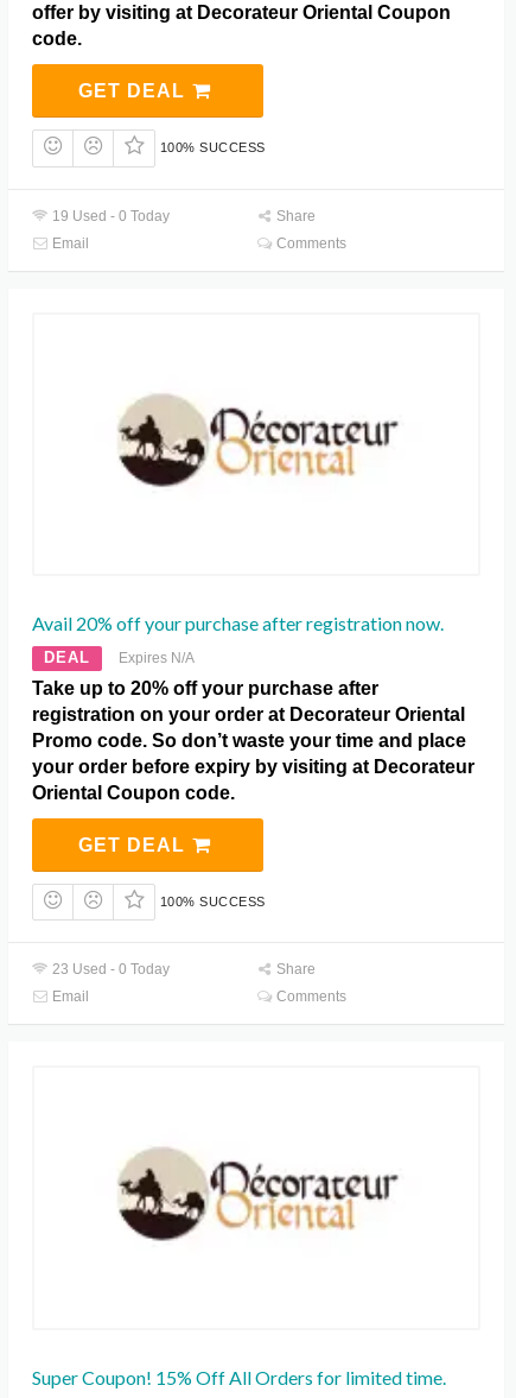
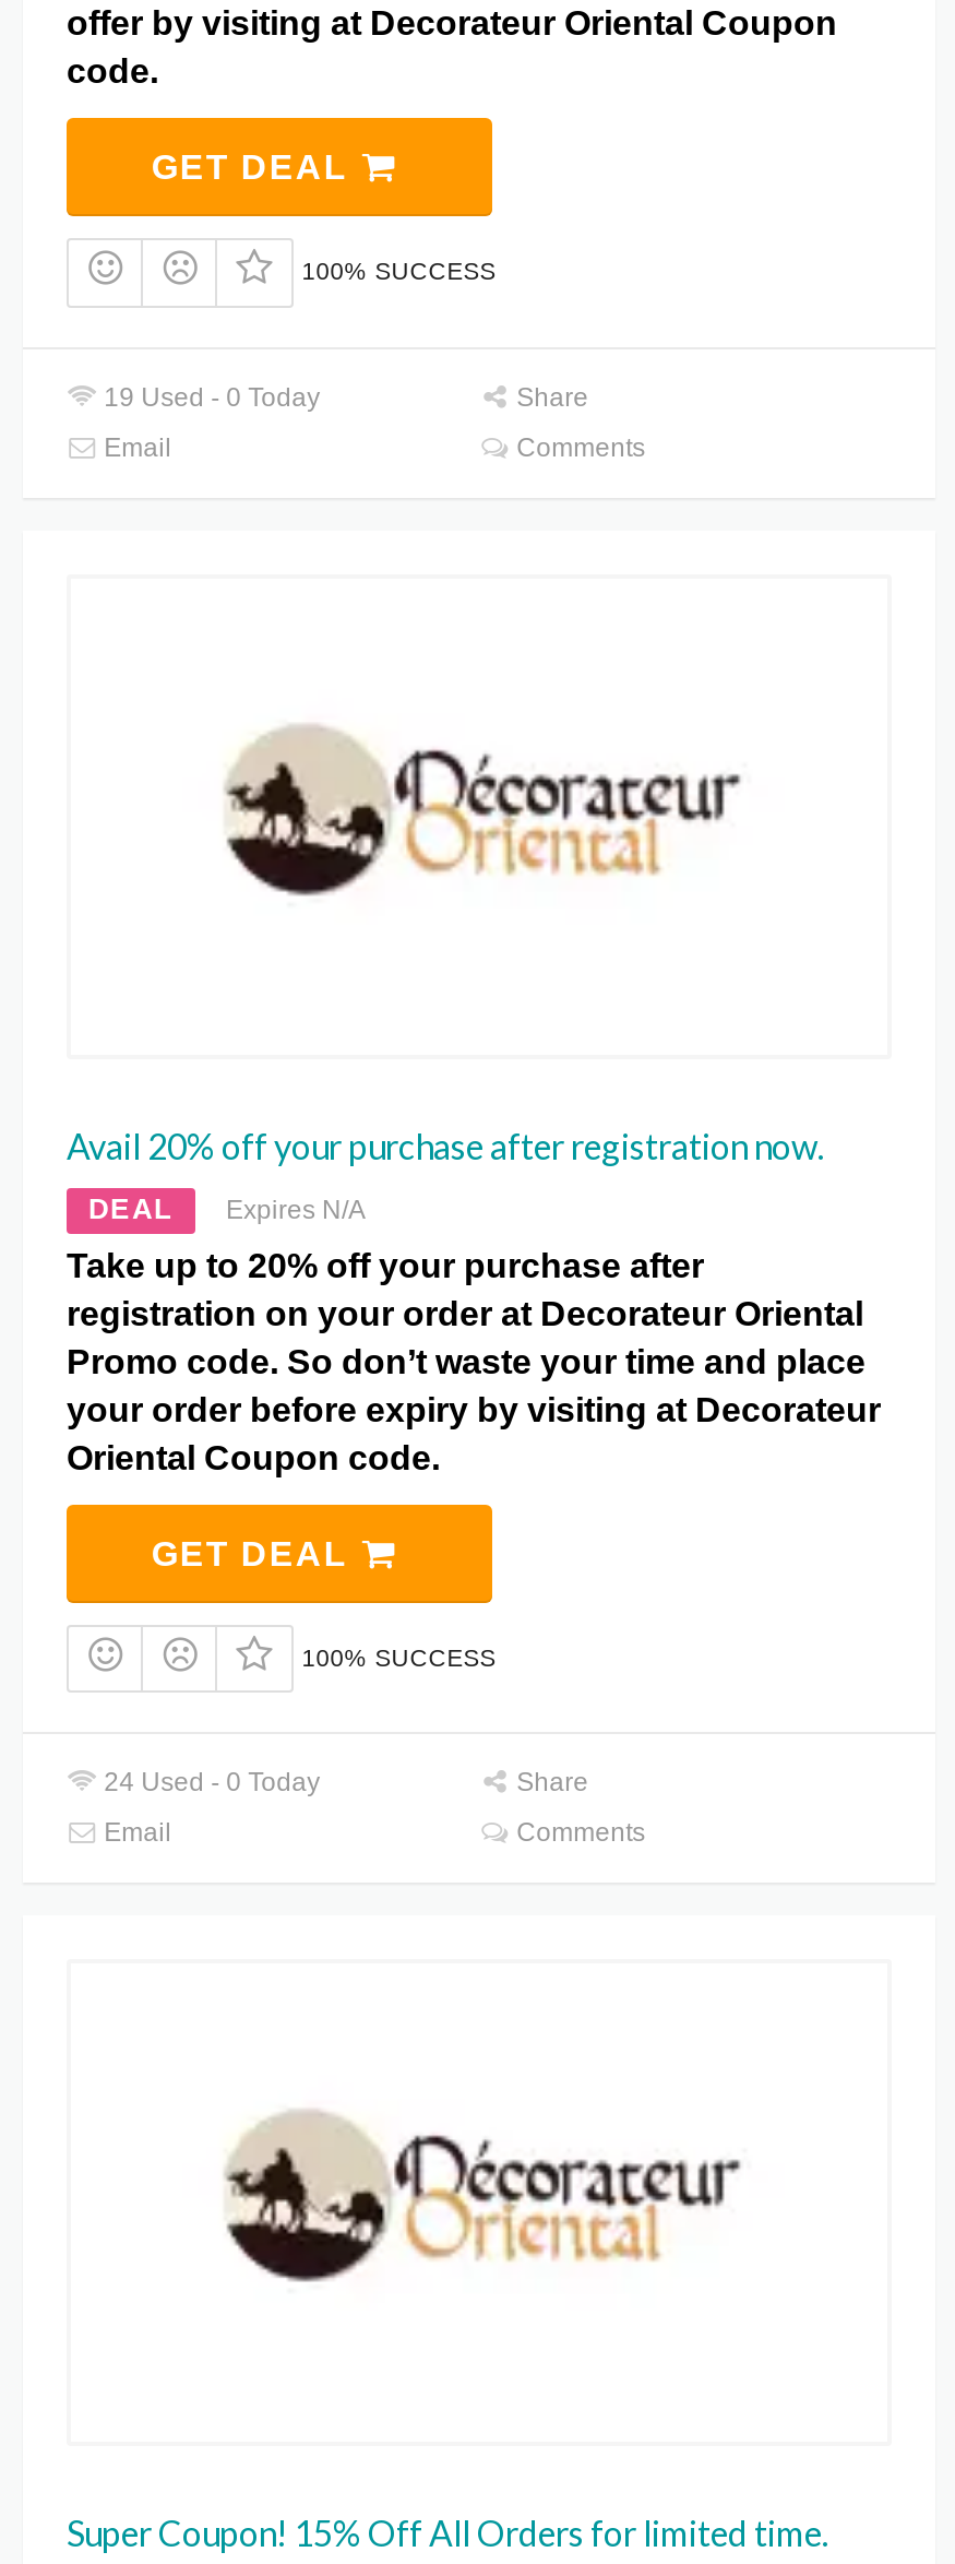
- 23 Used - 0 Today
+ 24 Used - 0 Today
